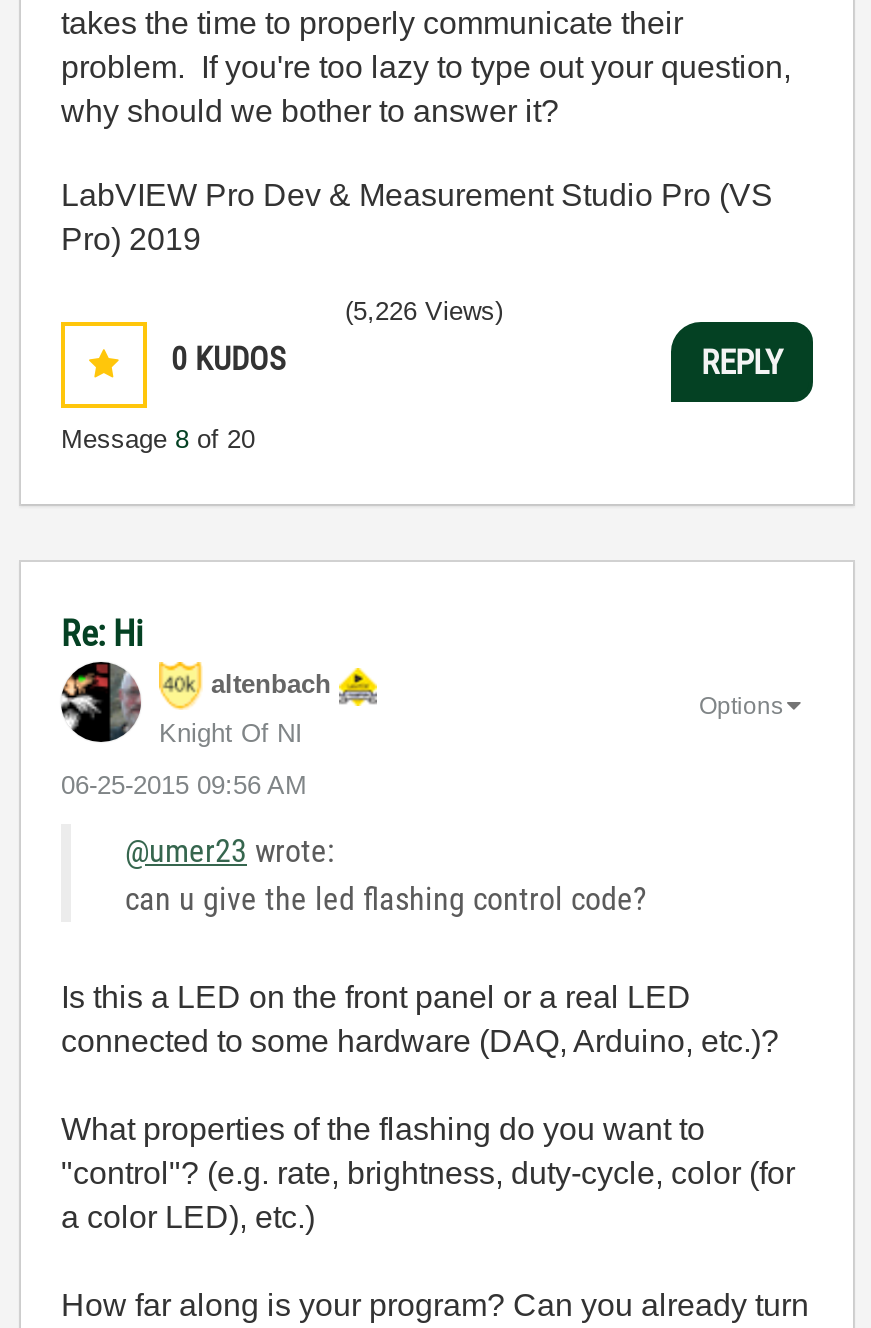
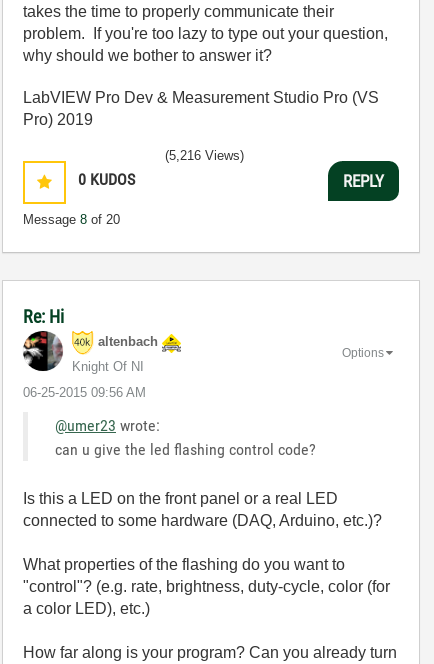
- (5,226 Views)
+ (5,216 Views)
